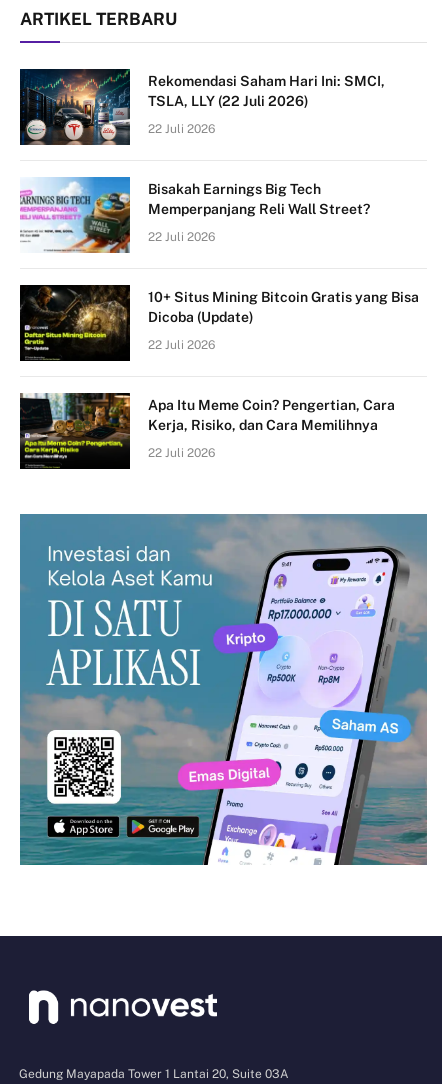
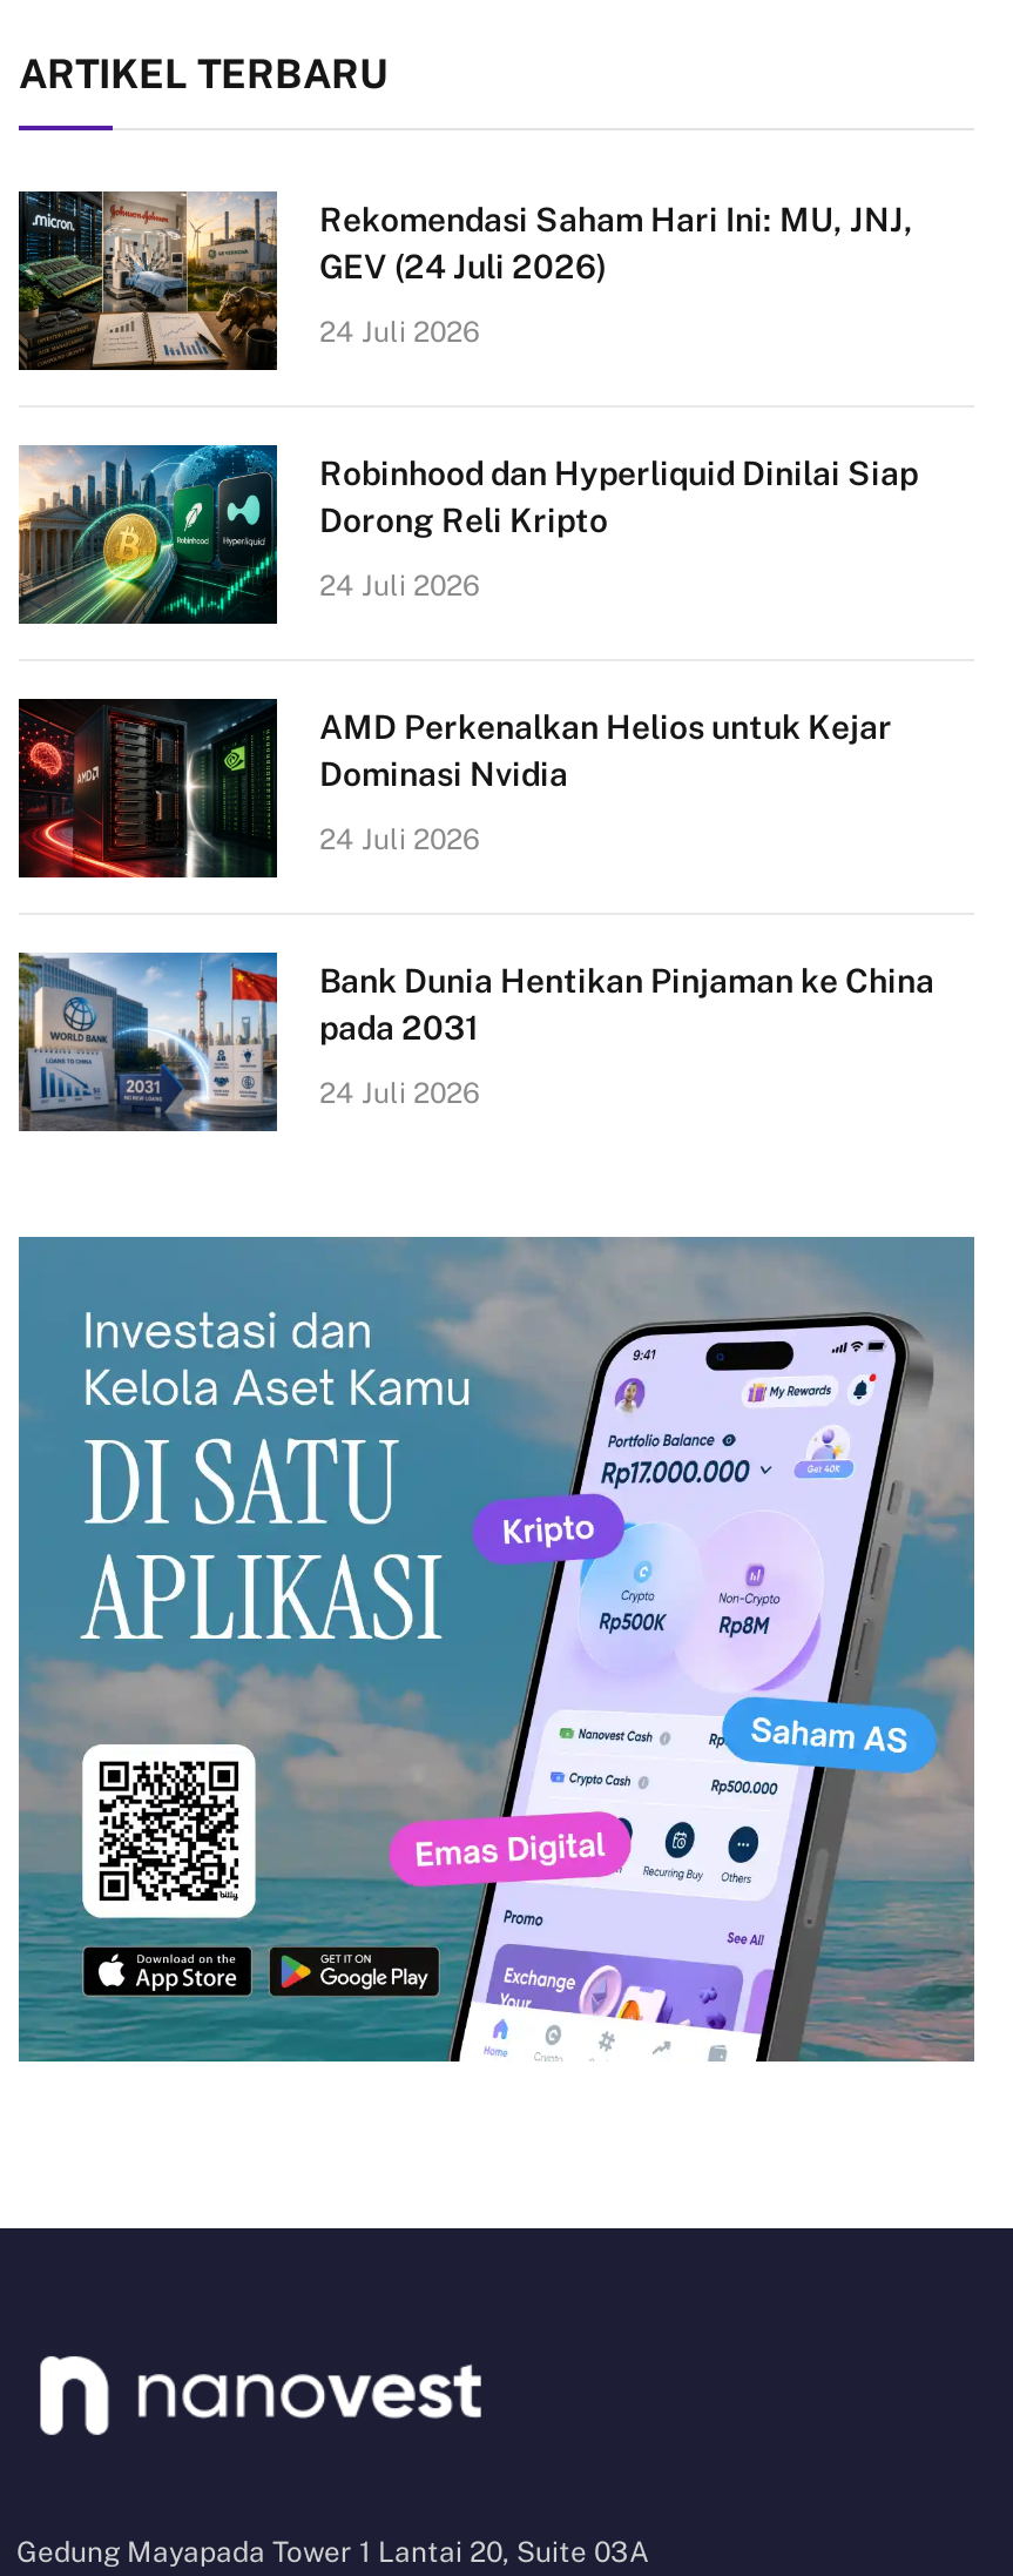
- [image]
- Rekomendasi Saham Hari Ini: SMCI,
- TSLA, LLY (22 Juli 2026)
+ [image]
+ Rekomendasi Saham Hari Ini: MU, JNJ,
+ GEV (24 Juli 2026)

- 22 Juli 2026
+ 24 Juli 2026

- [image]
- Bisakah Earnings Big Tech
- Memperpanjang Reli Wall Street?
+ [image]
+ Robinhood dan Hyperliquid Dinilai Siap
+ Dorong Reli Kripto

- 22 Juli 2026
+ 24 Juli 2026

- [image]
- 10+ Situs Mining Bitcoin Gratis yang Bisa
- Dicoba (Update)
+ [image]
+ AMD Perkenalkan Helios untuk Kejar
+ Dominasi Nvidia

- 22 Juli 2026
+ 24 Juli 2026

- [image]
- Apa Itu Meme Coin? Pengertian, Cara
- Kerja, Risiko, dan Cara Memilihnya
+ [image]
+ Bank Dunia Hentikan Pinjaman ke China
+ pada 2031

- 22 Juli 2026
+ 24 Juli 2026
